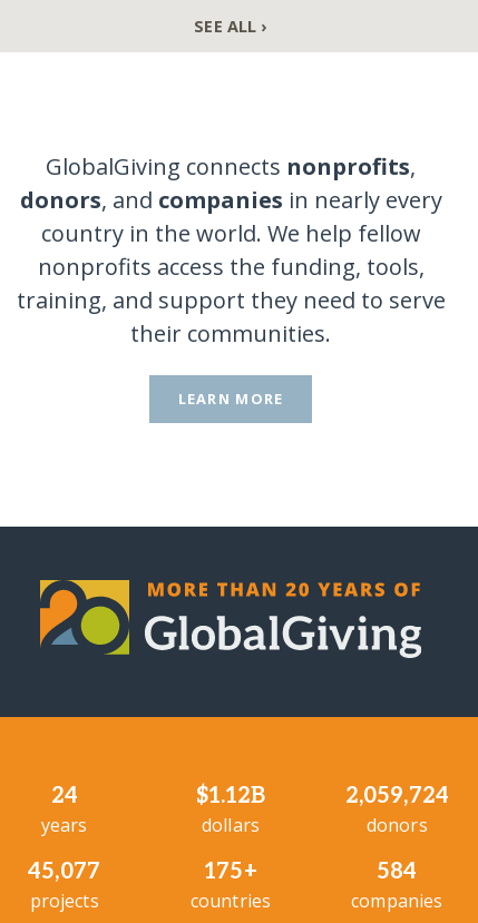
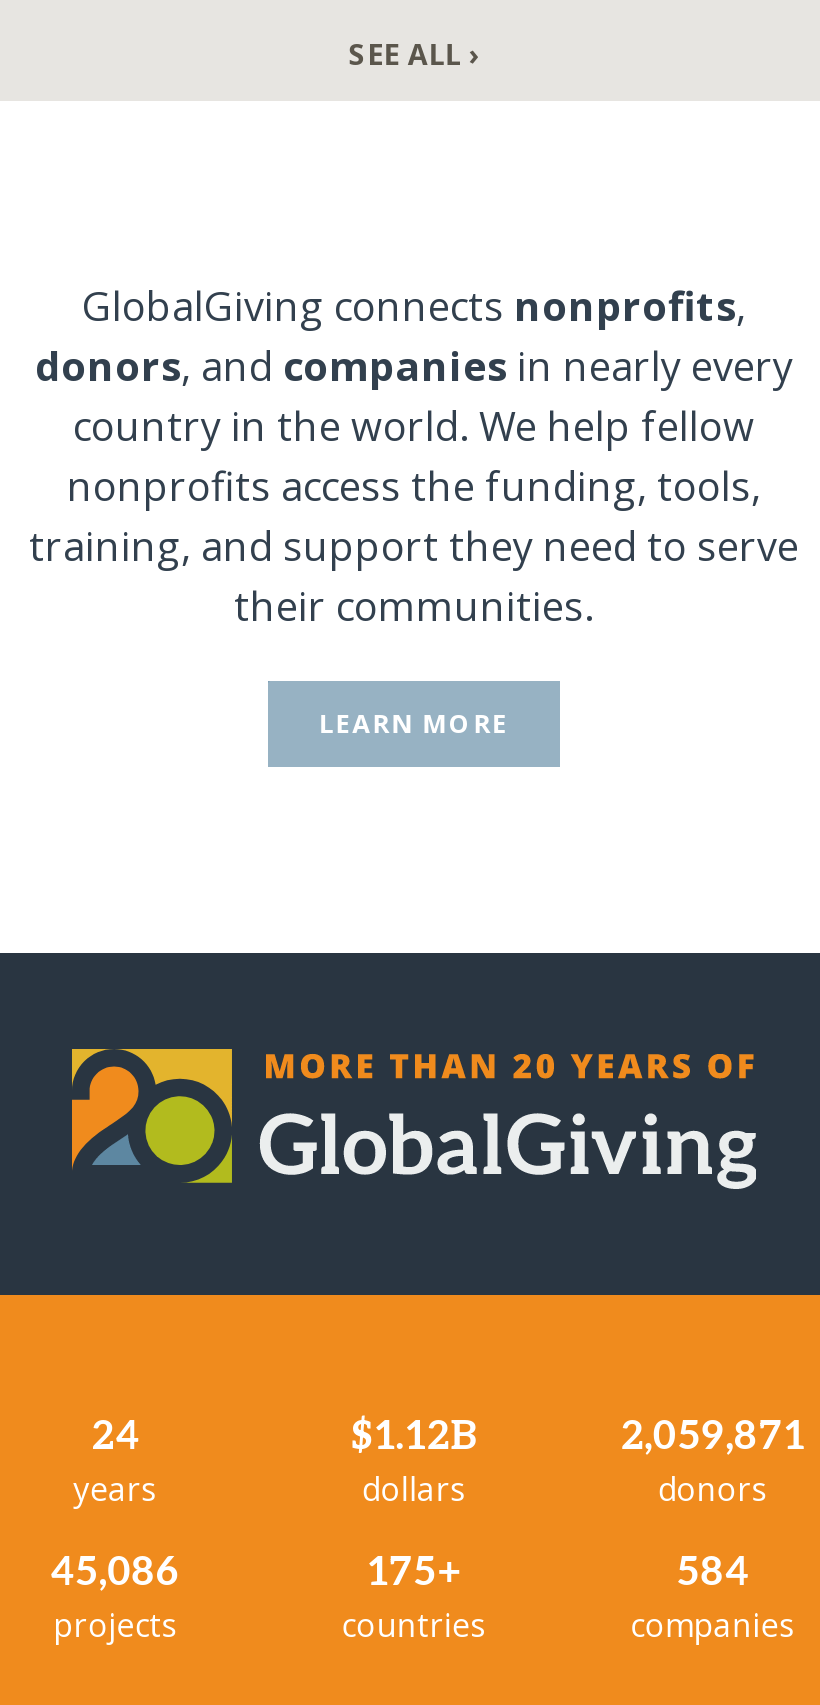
- 2,059,724
+ 2,059,871

- 45,077
+ 45,086
